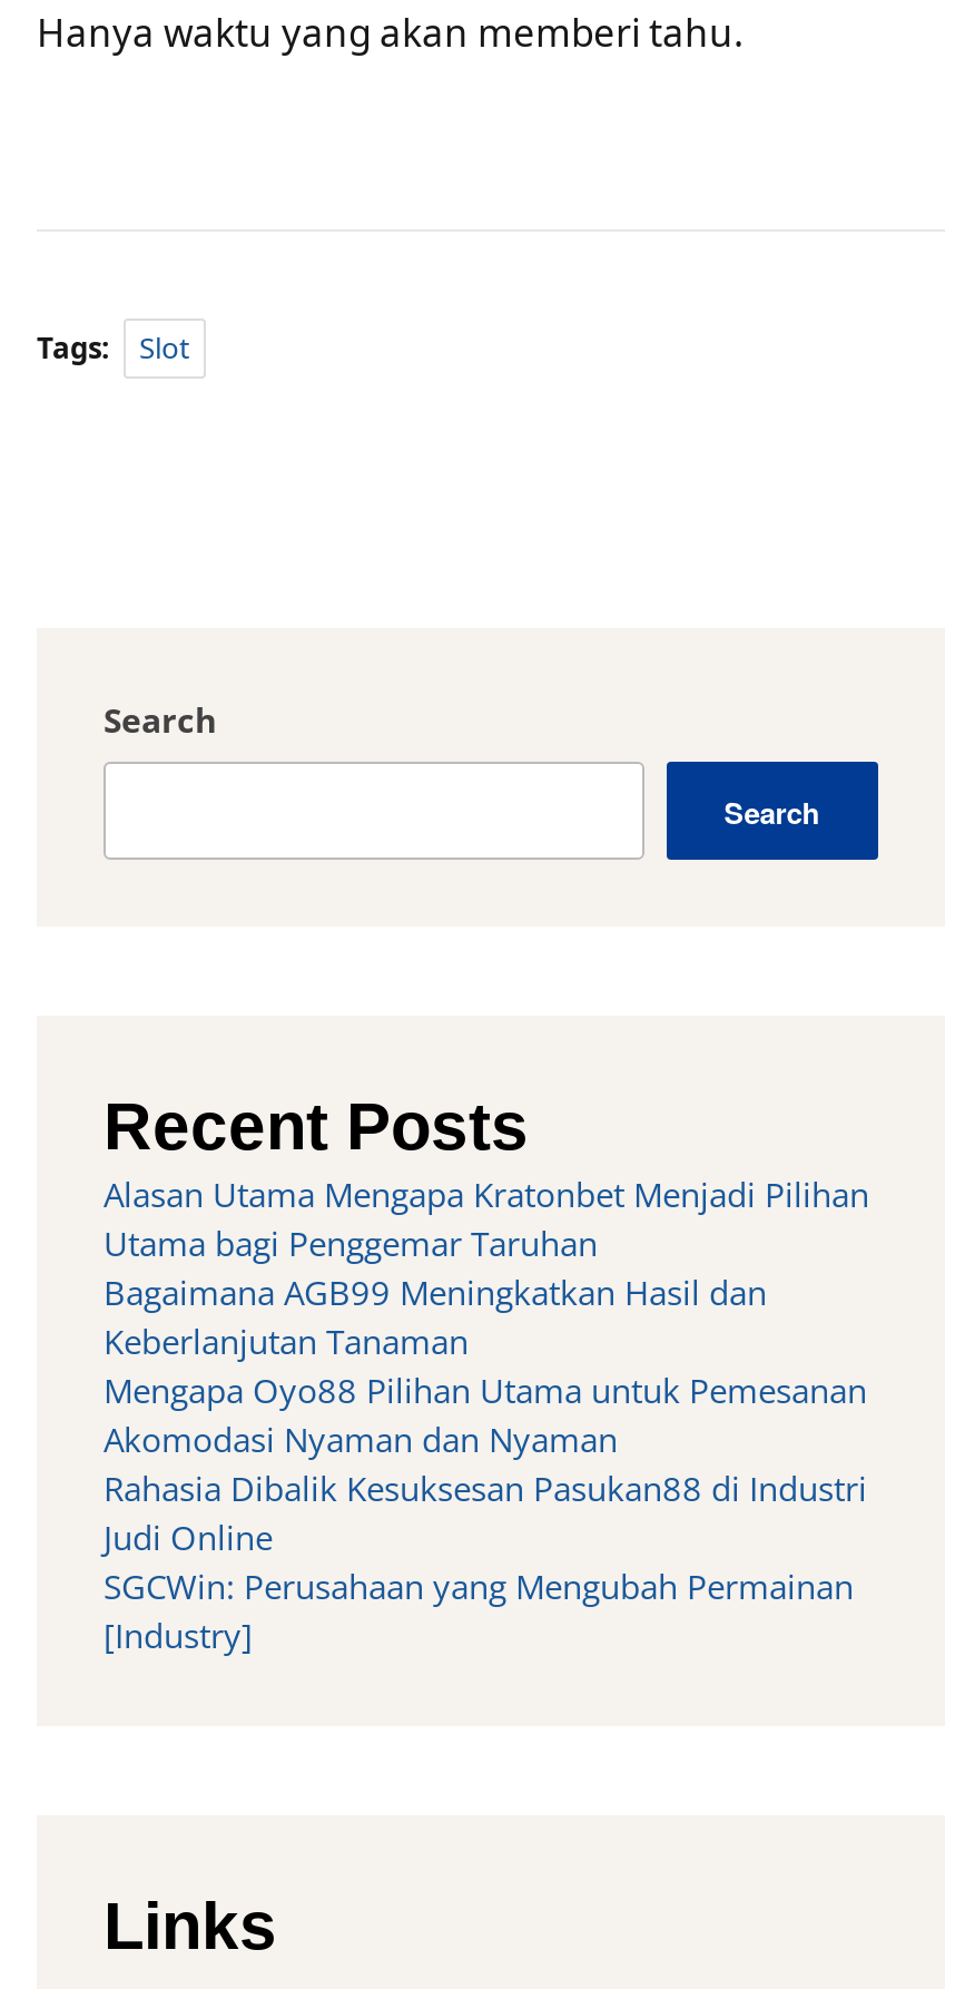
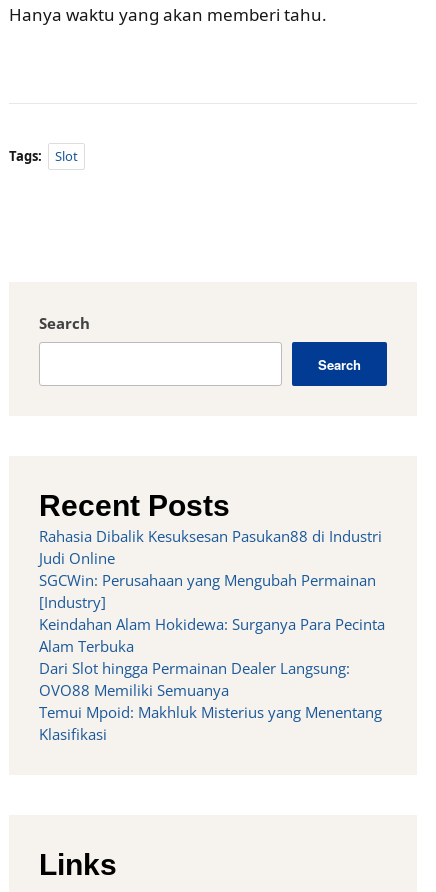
- Alasan Utama Mengapa Kratonbet Menjadi Pilihan
- Utama bagi Penggemar Taruhan
- Bagaimana AGB99 Meningkatkan Hasil dan
- Keberlanjutan Tanaman
- Mengapa Oyo88 Pilihan Utama untuk Pemesanan
- Akomodasi Nyaman dan Nyaman

moved up: Rahasia Dibalik Kesuksesan Pasukan88 di Industri | Judi Online | SGCWin: Perusahaan yang Mengubah Permainan | [Industry]

+ Keindahan Alam Hokidewa: Surganya Para Pecinta
+ Alam Terbuka
+ Dari Slot hingga Permainan Dealer Langsung:
+ OVO88 Memiliki Semuanya
+ Temui Mpoid: Makhluk Misterius yang Menentang
+ Klasifikasi
